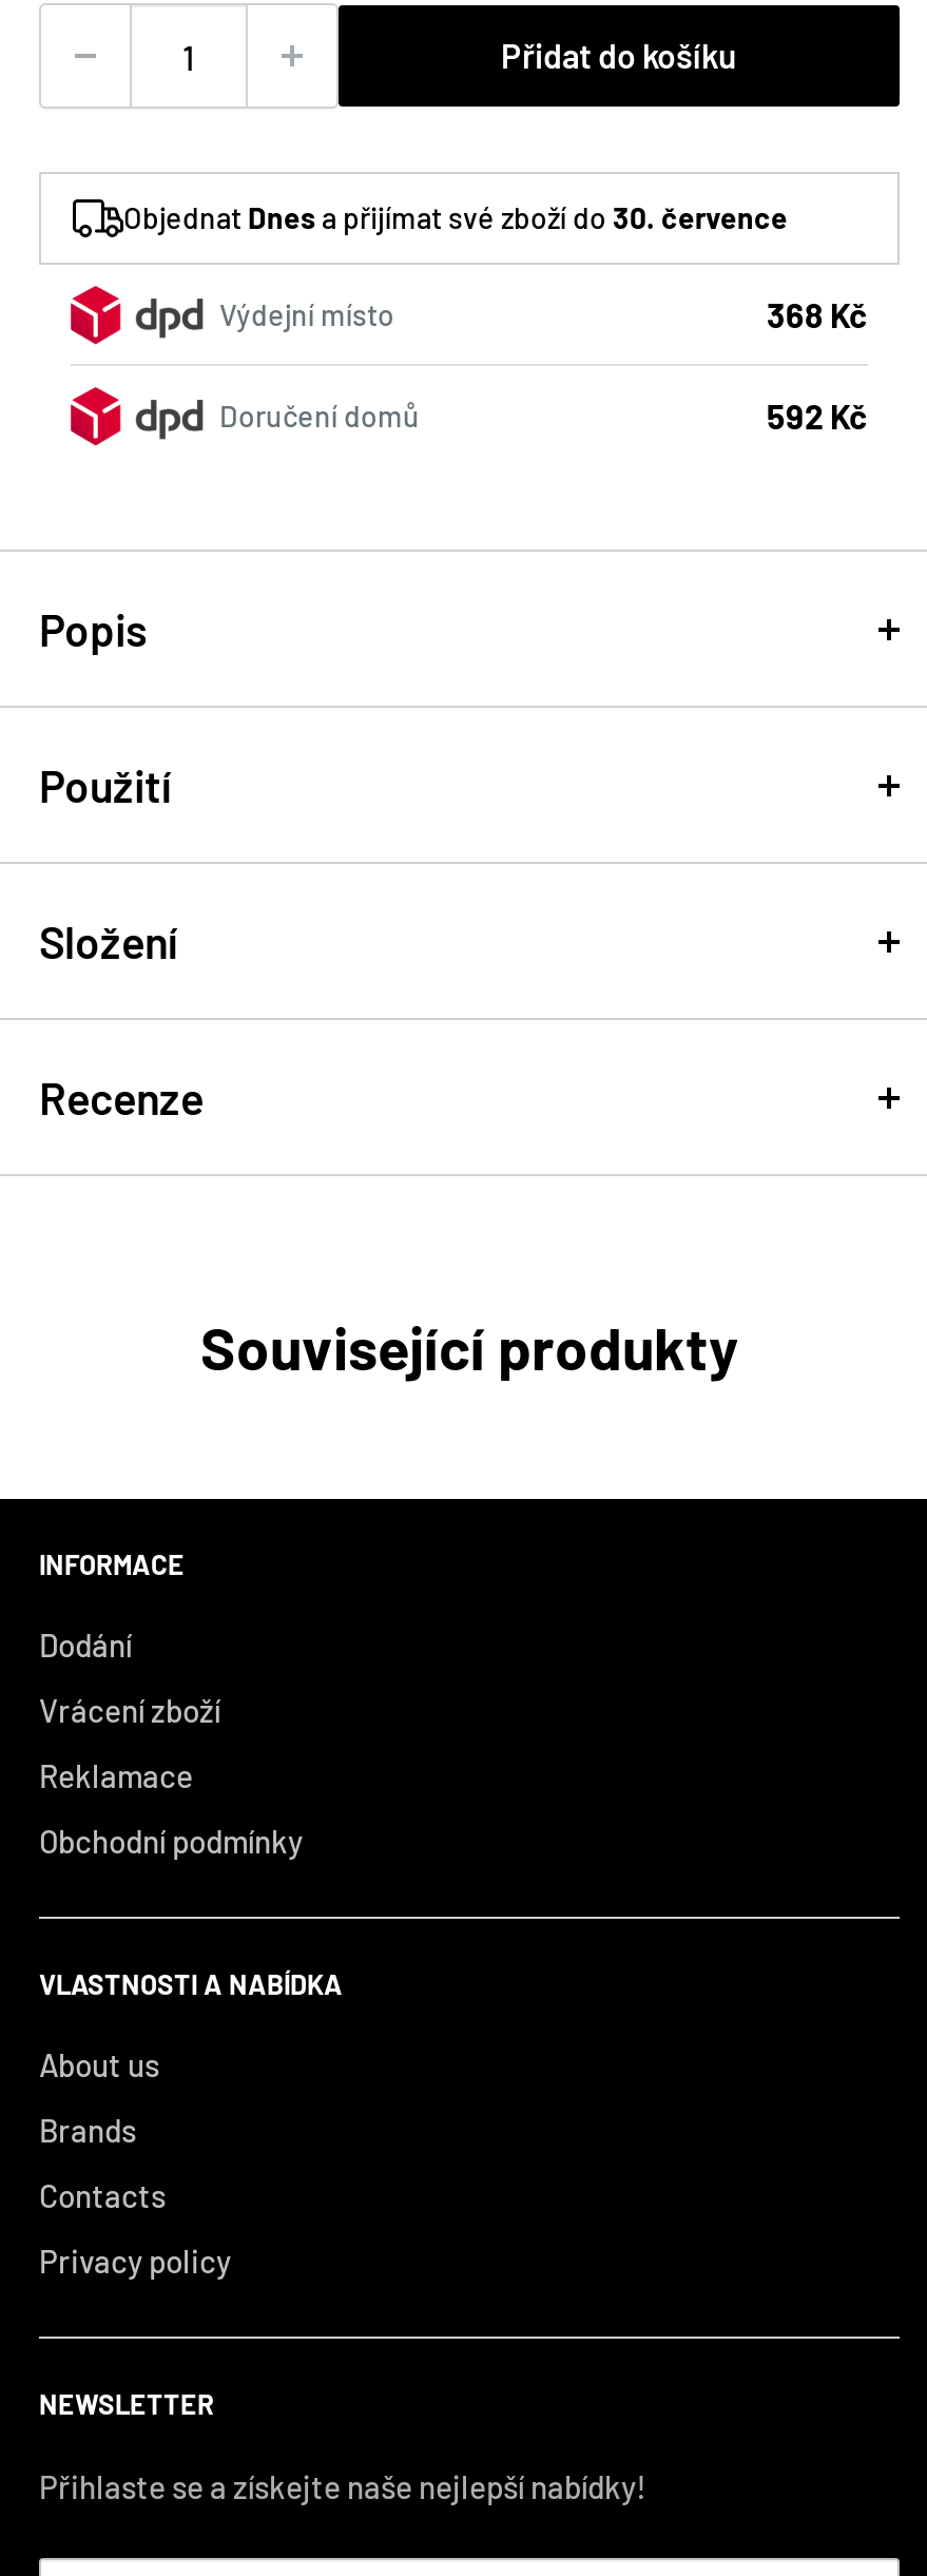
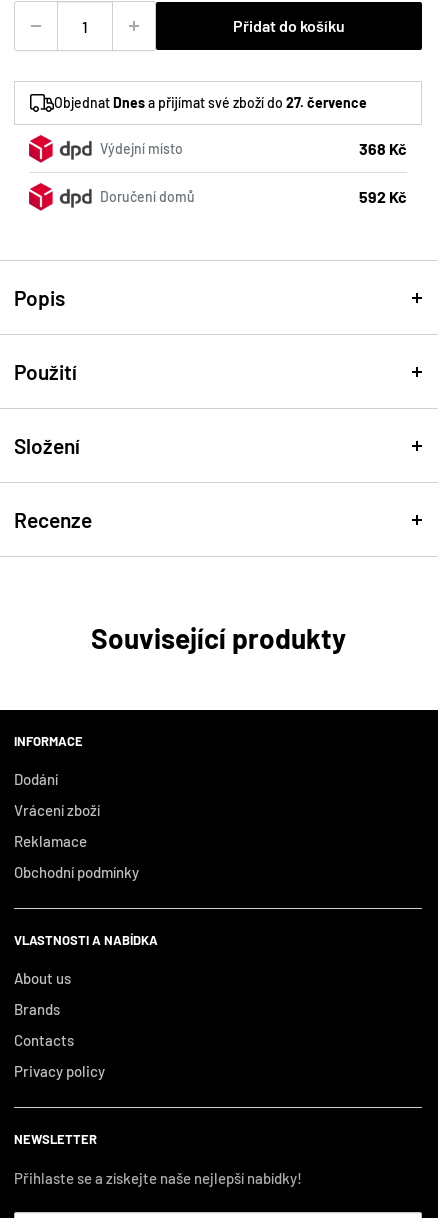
- Objednat Dnes a přijímat své zboží do 30. července
+ Objednat Dnes a přijímat své zboží do 27. července
